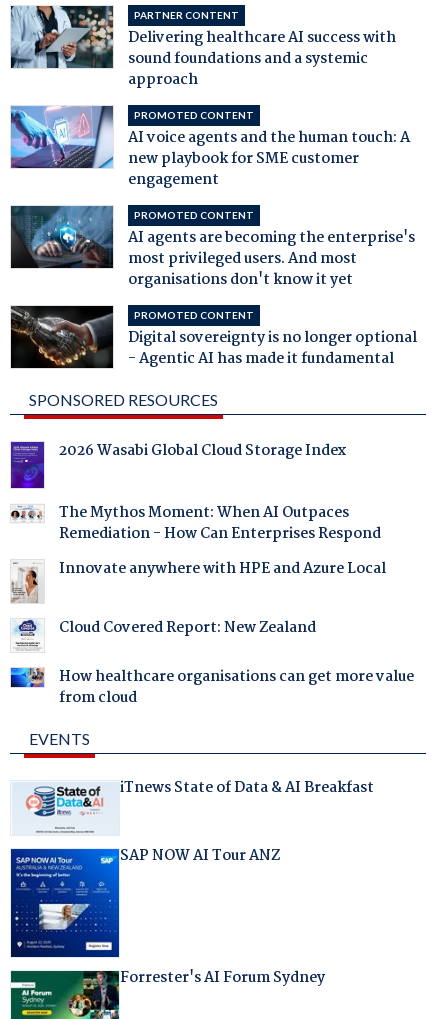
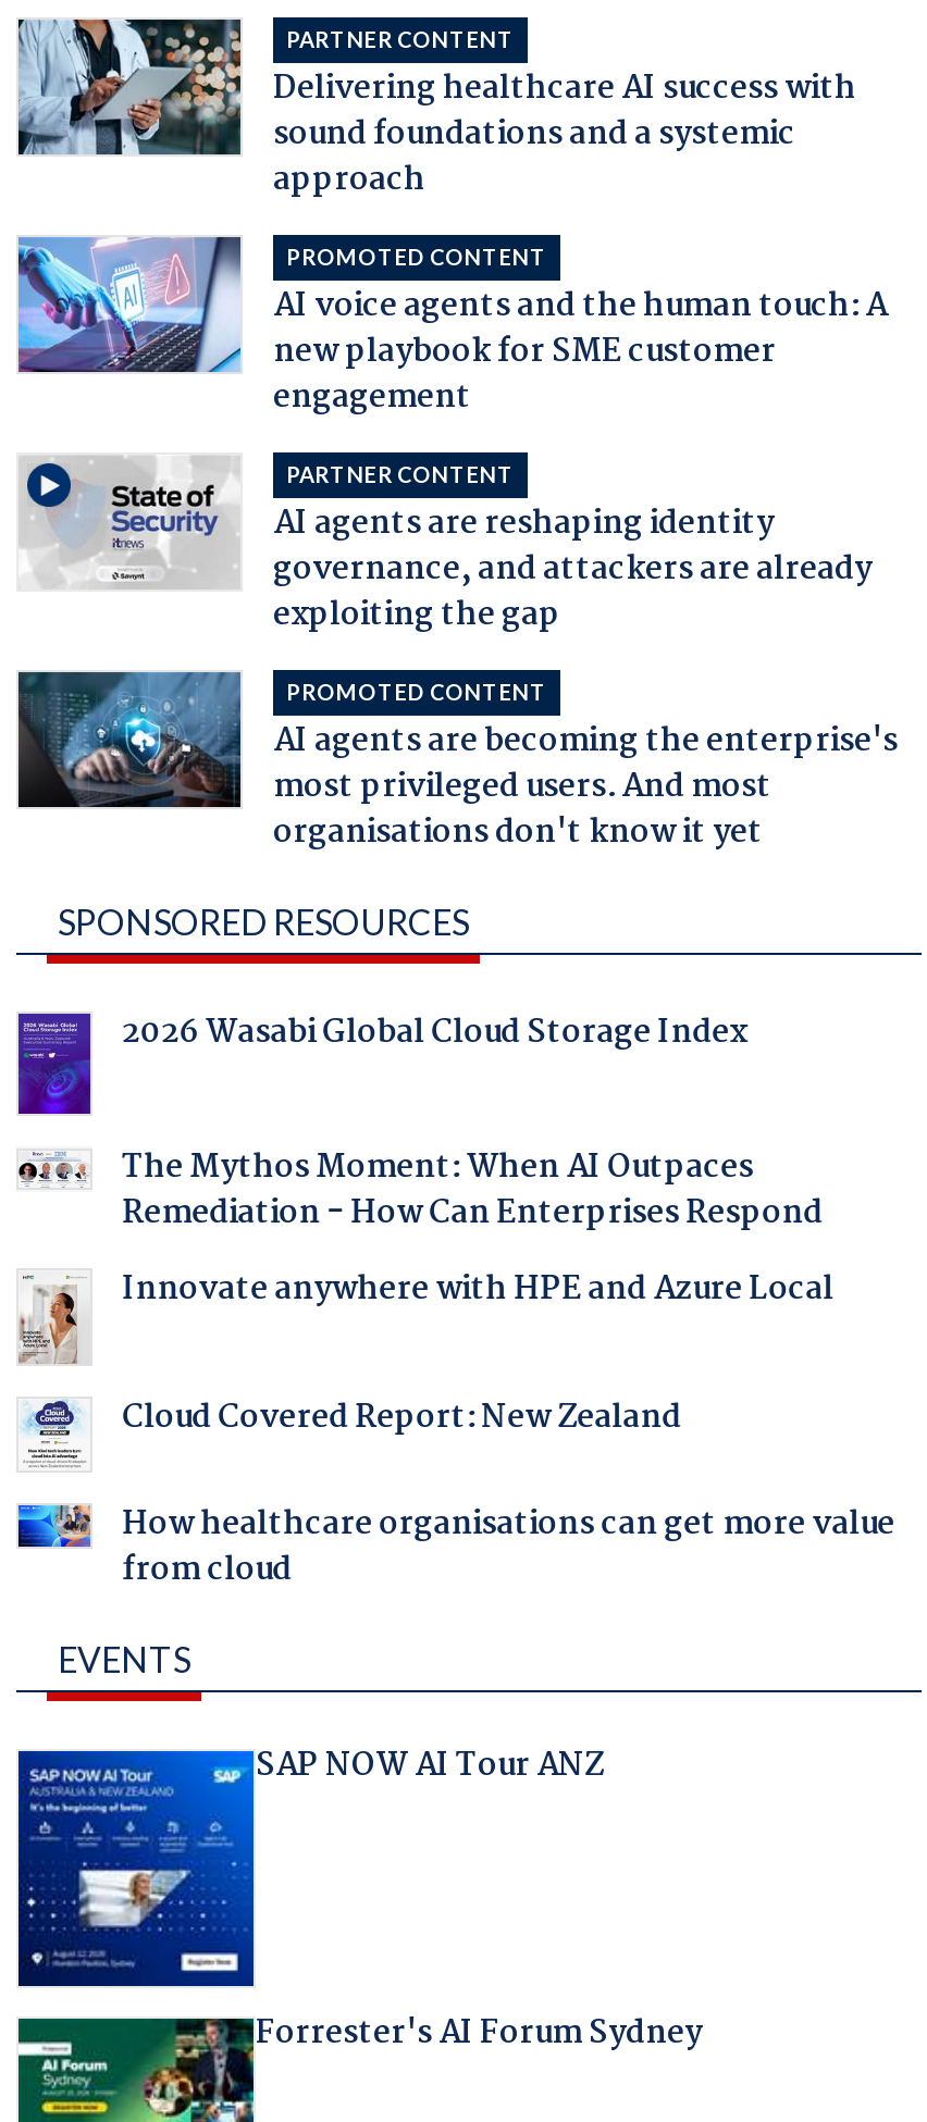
+ [image]
+ PARTNER CONTENT
+ AI agents are reshaping identity
+ governance, and attackers are already
+ exploiting the gap

moved down: [image] | PROMOTED CONTENT | AI agents are becoming the enterprise's | most privileged users. And most | organisations don't know it yet

- [image]
- PROMOTED CONTENT
- Digital sovereignty is no longer optional
- - Agentic AI has made it fundamental

moved down: [image] | SPONSORED RESOURCES | 2026 Wasabi Global Cloud Storage Index | ... | from cloud | EVENTS

- [image]
- iTnews State of Data & AI Breakfast
